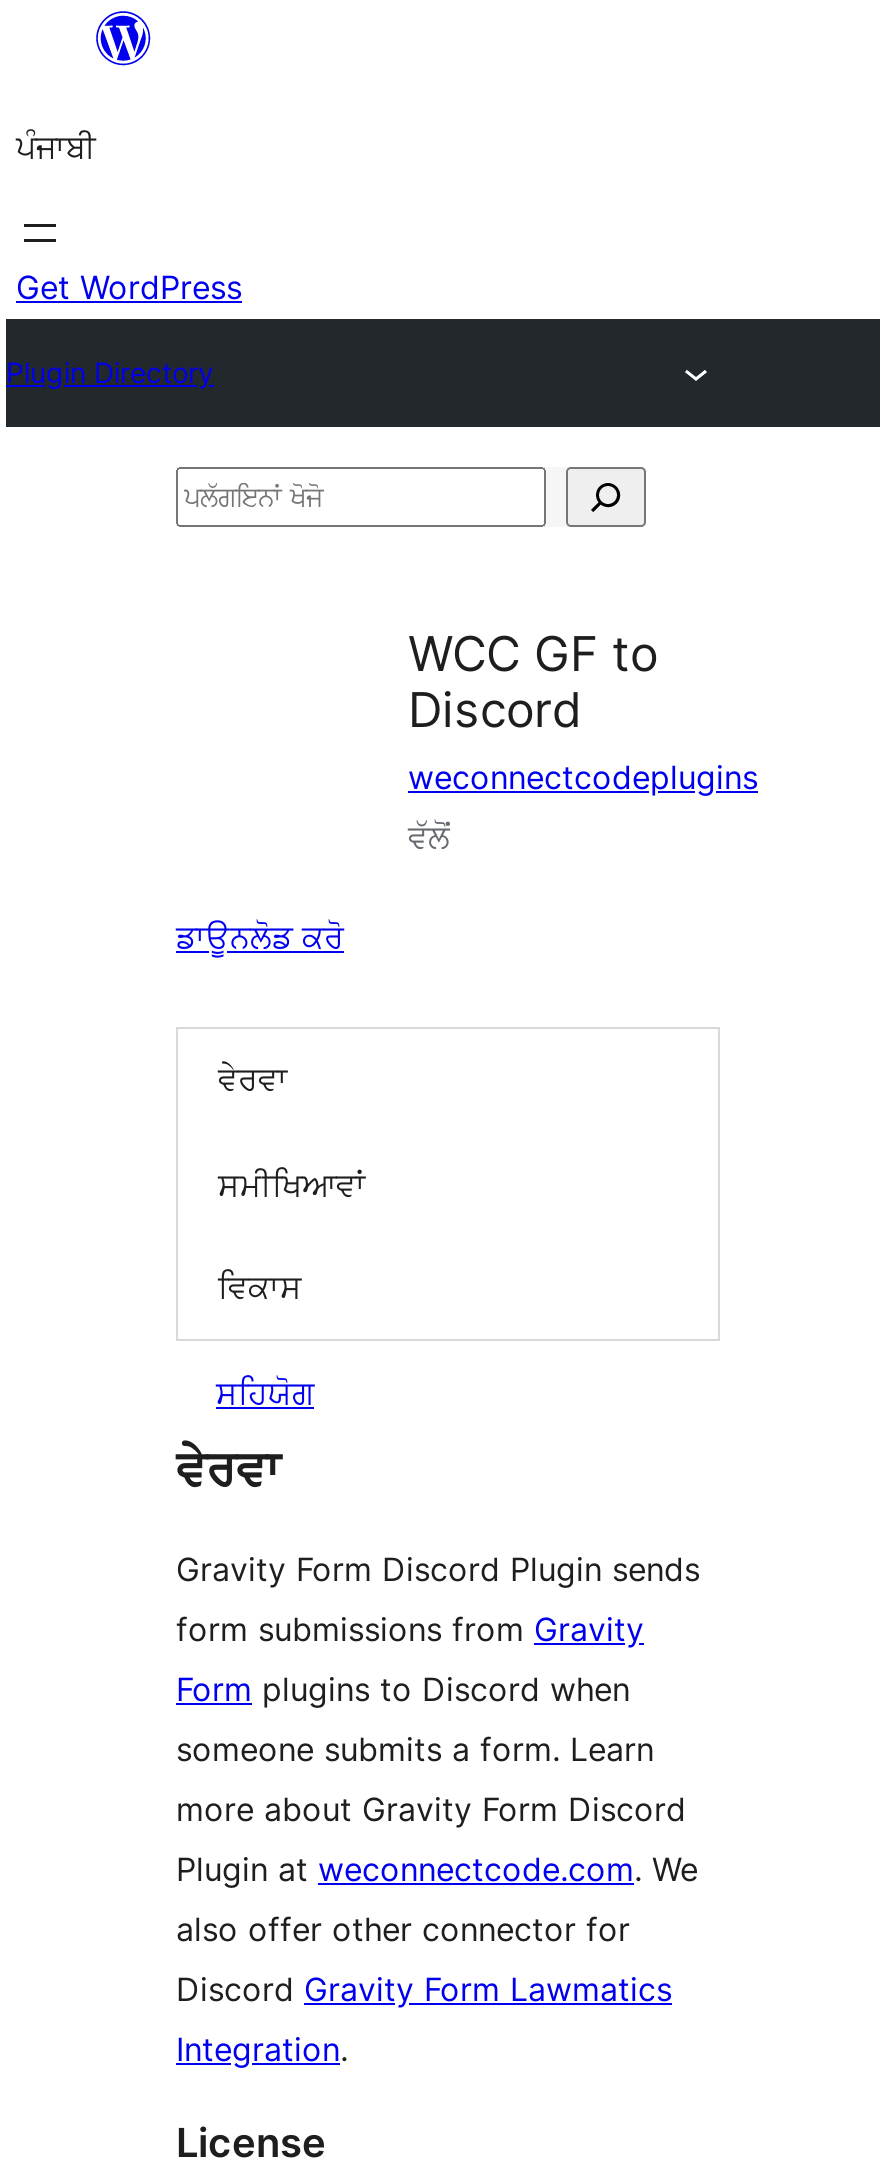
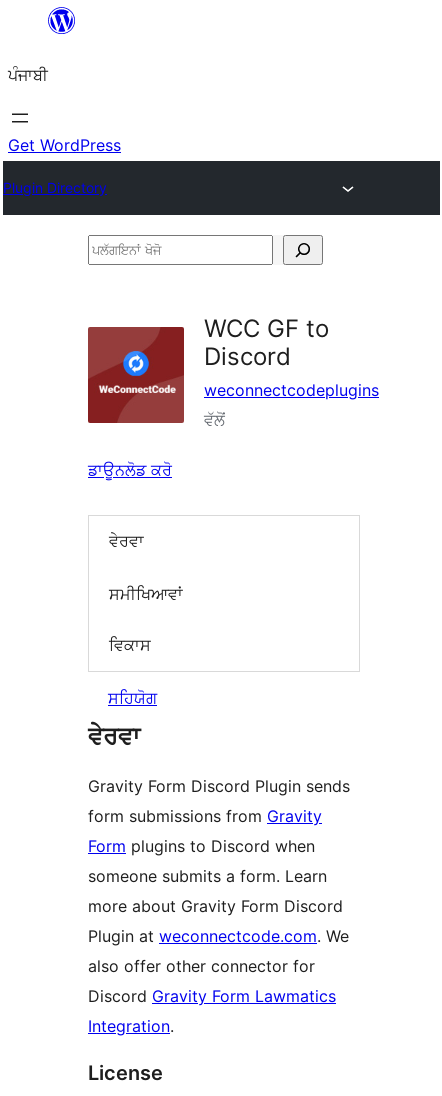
+ [image]
